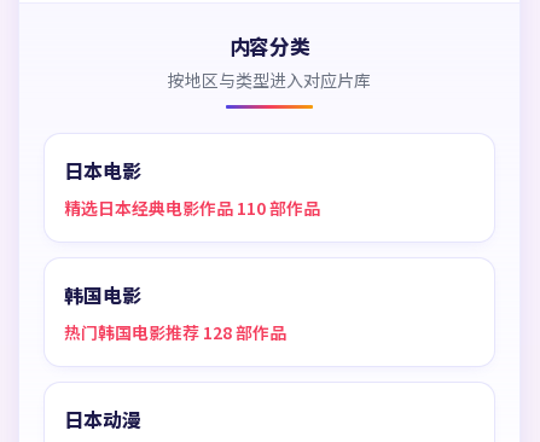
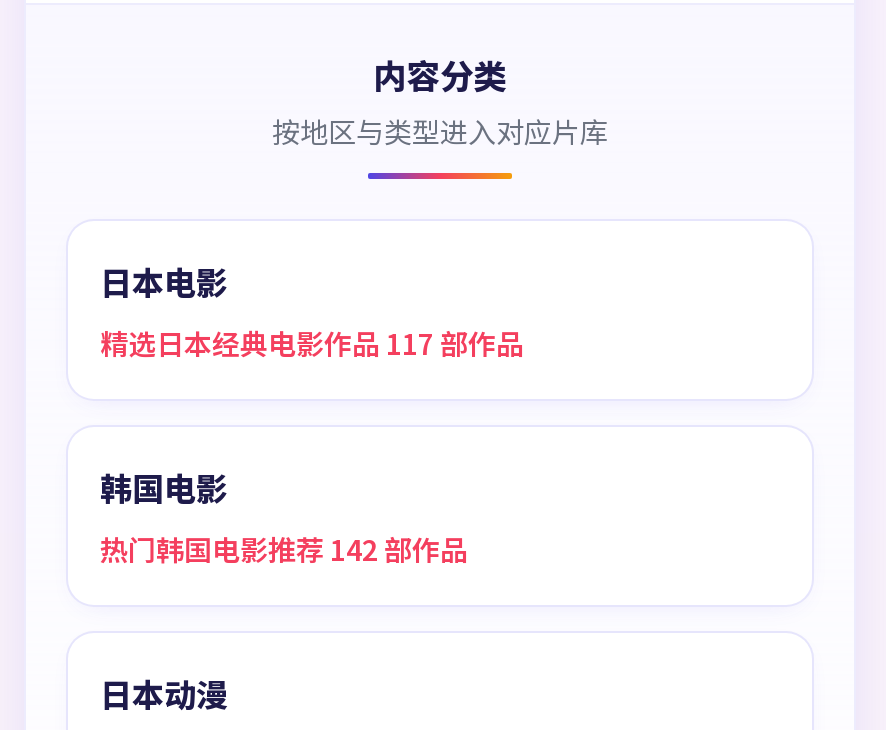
- 精选日本经典电影作品 110 部作品
+ 精选日本经典电影作品 117 部作品

- 热门韩国电影推荐 128 部作品
+ 热门韩国电影推荐 142 部作品
